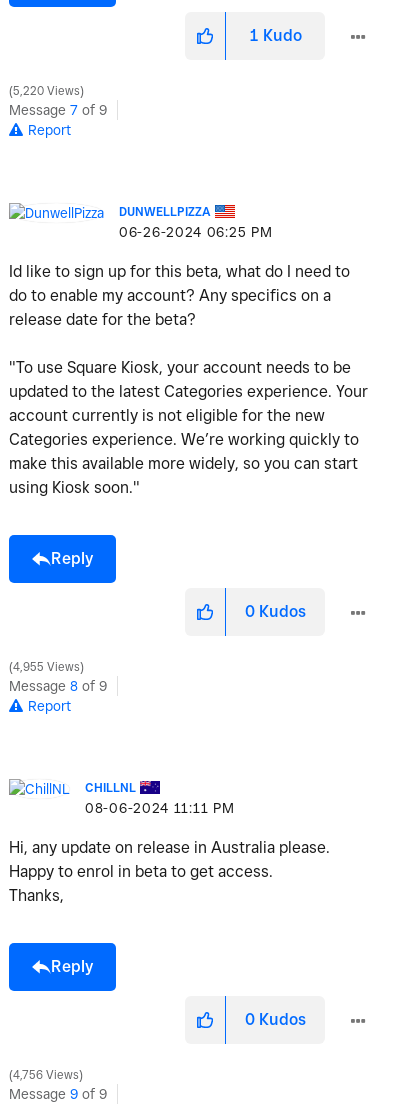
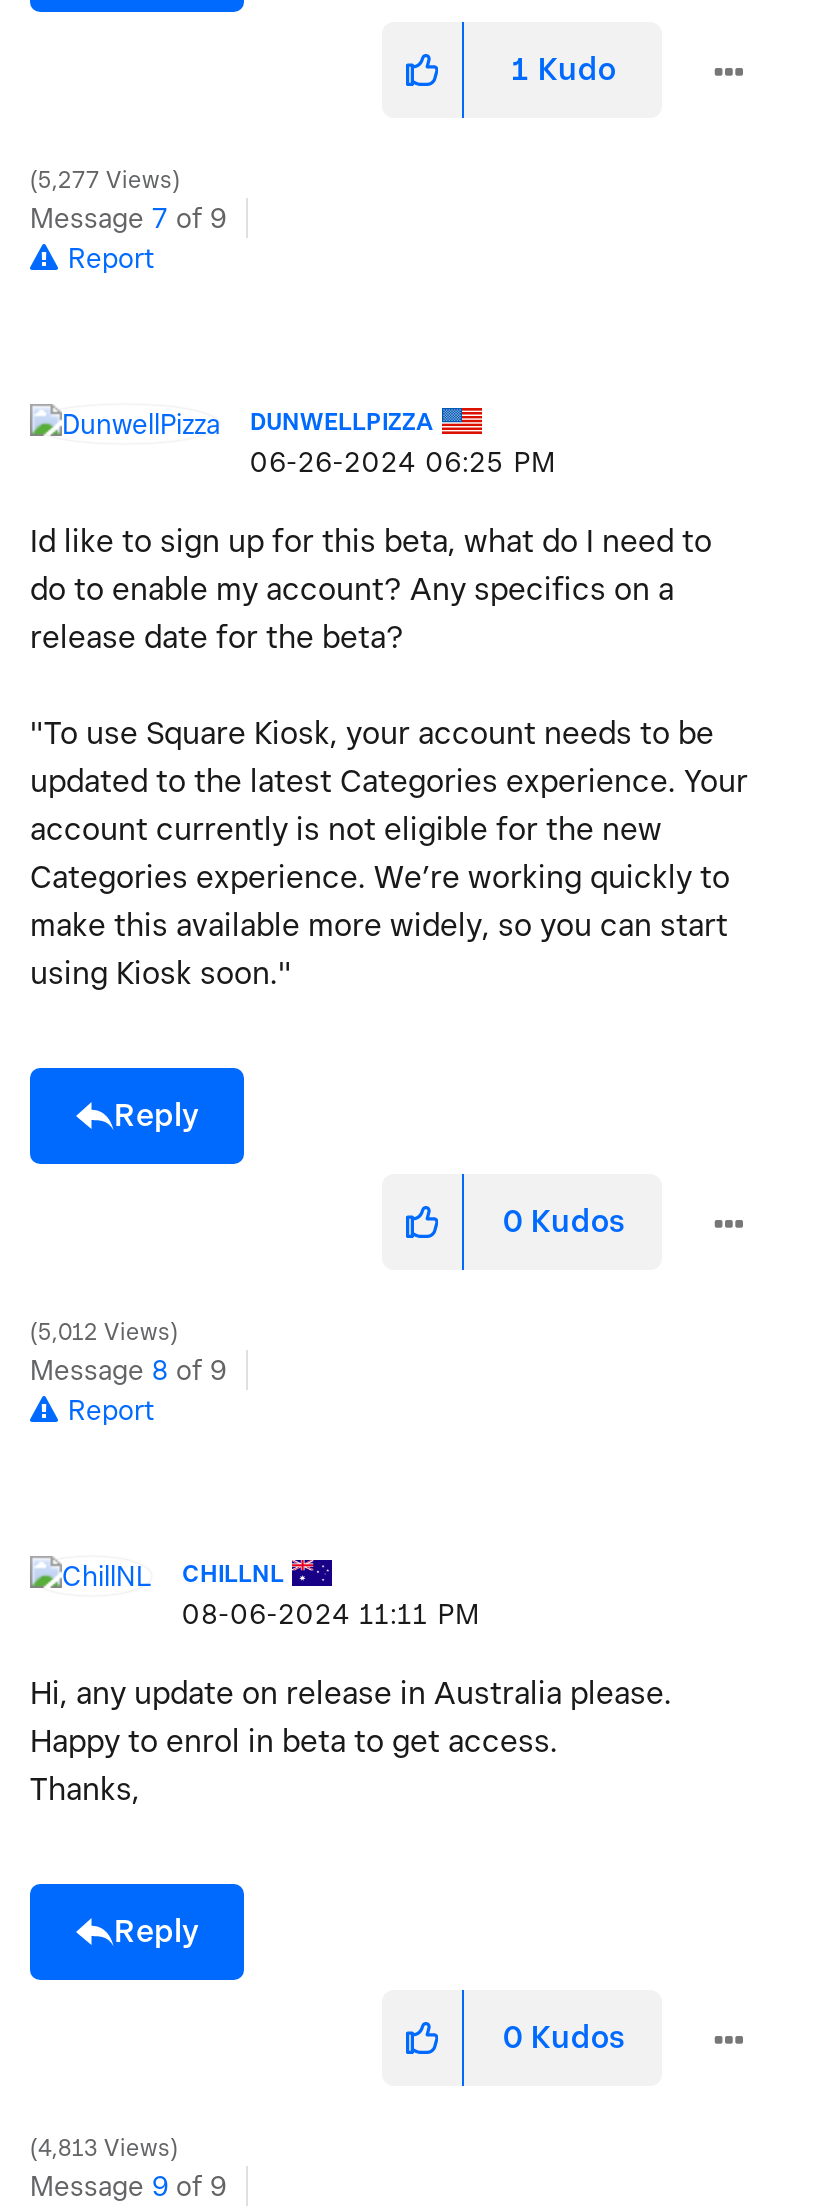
- 5,220 Views
+ 5,277 Views

- 4,955 Views
+ 5,012 Views

- 4,756 Views
+ 4,813 Views
